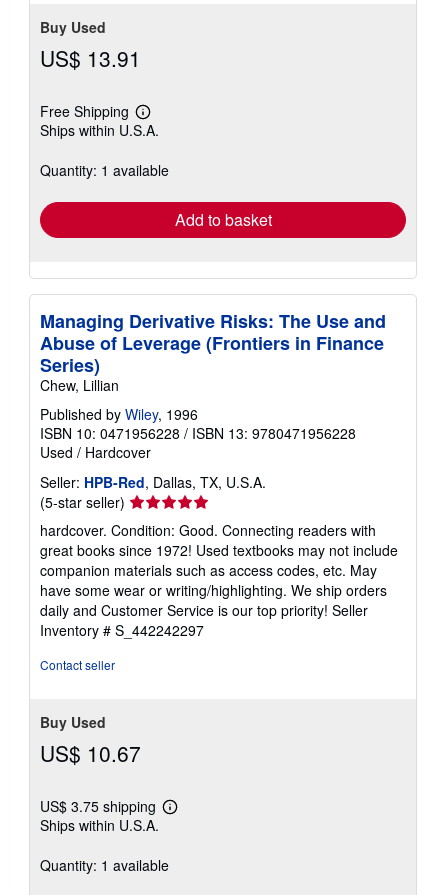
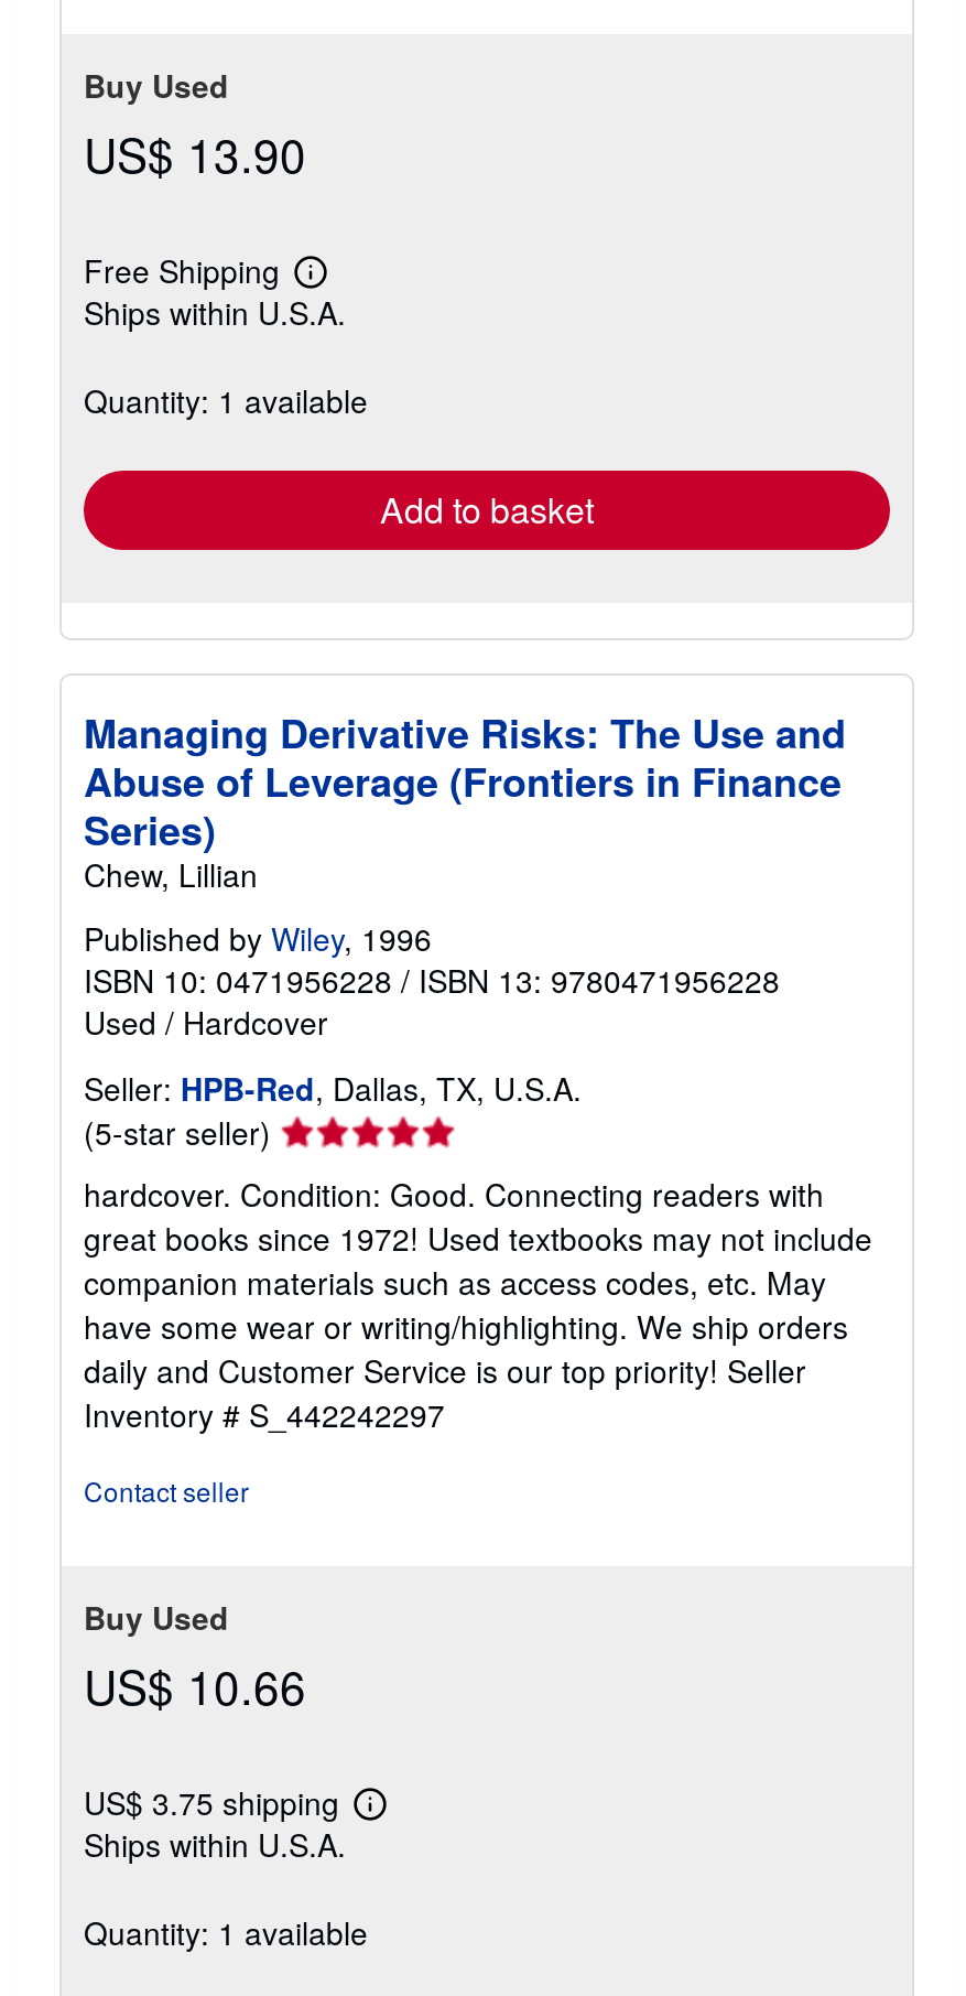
- US$ 13.91
+ US$ 13.90

- US$ 10.67
+ US$ 10.66
